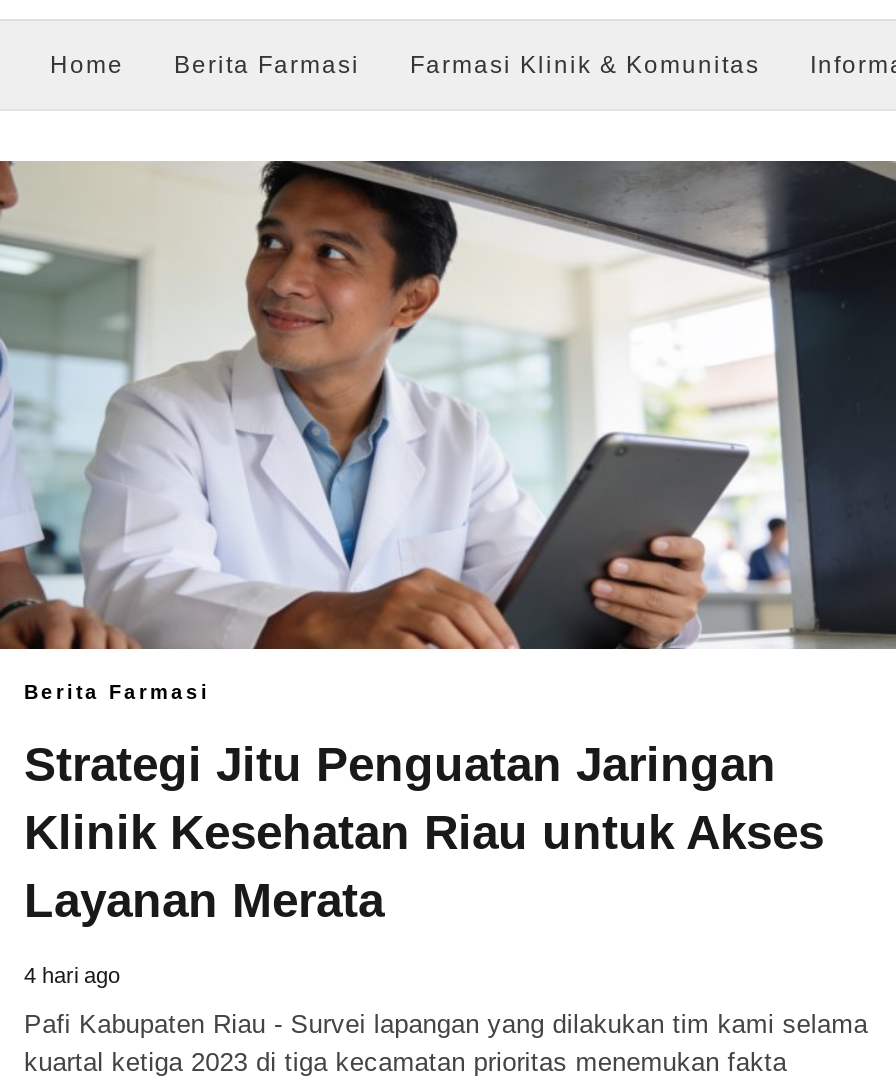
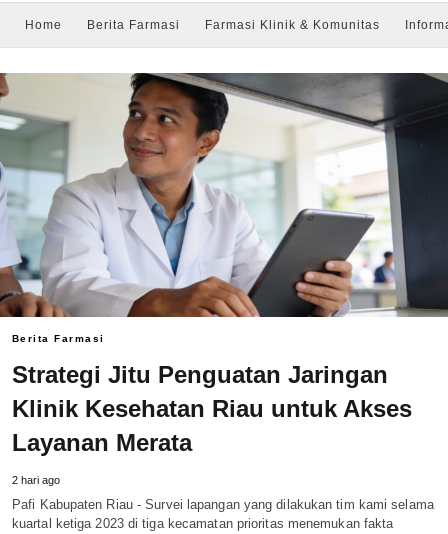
- 4 hari ago
+ 2 hari ago
